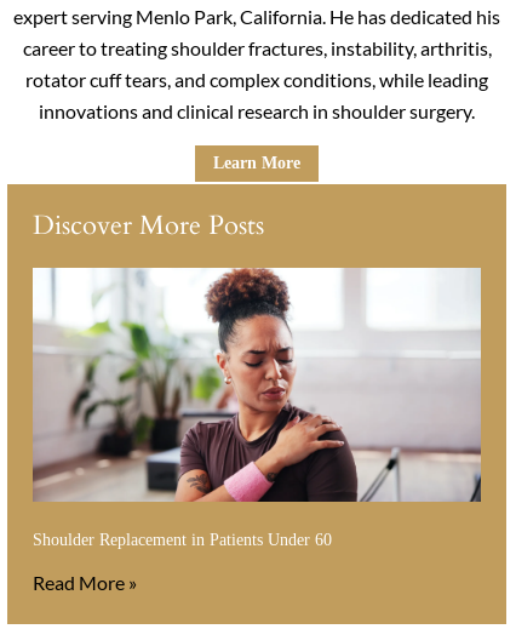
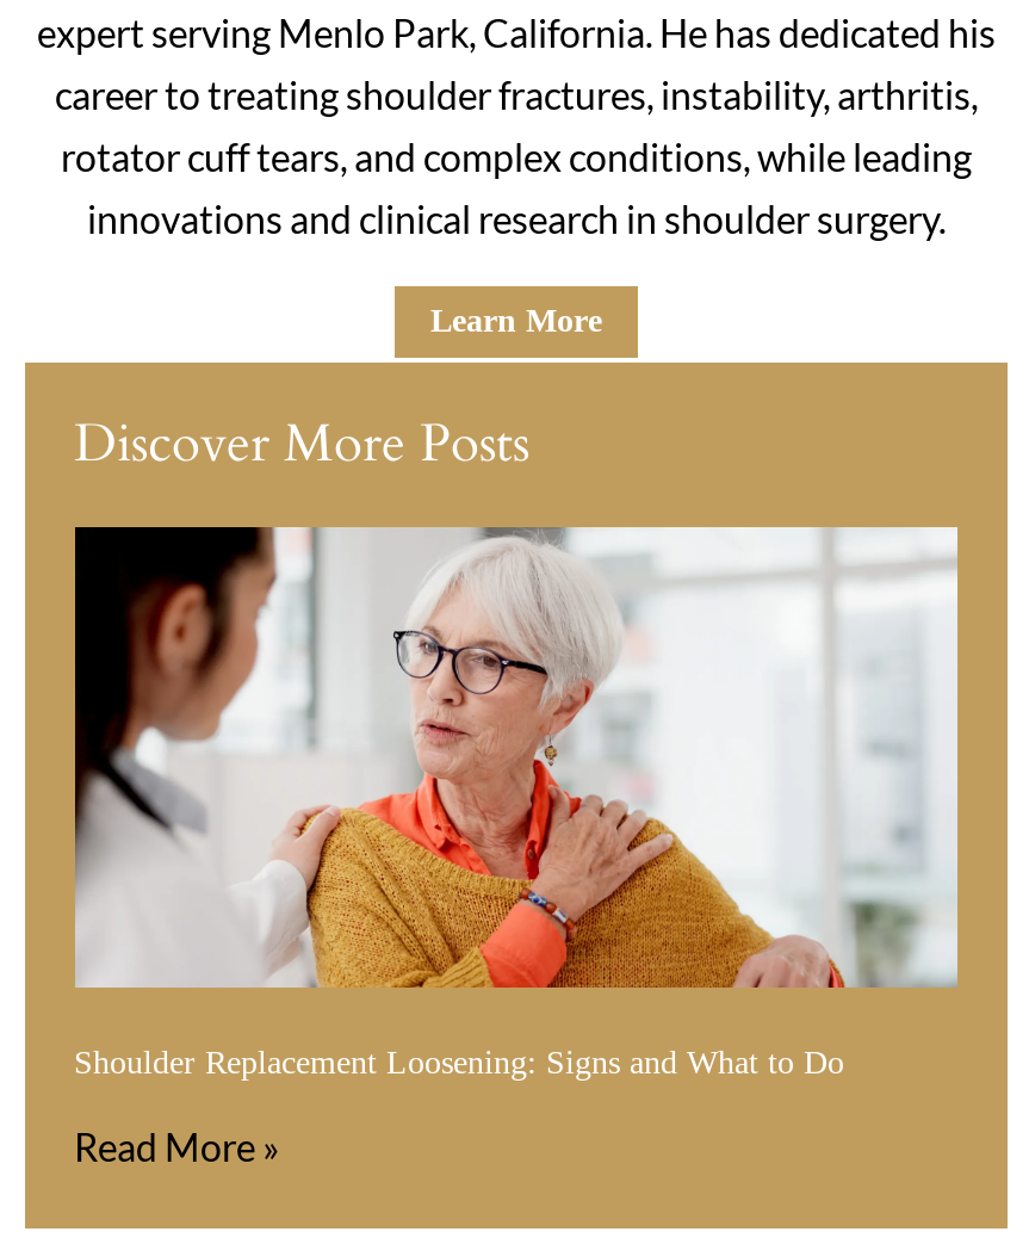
- [image]
- Shoulder Replacement in Patients Under 60
+ [image]
+ Shoulder Replacement Loosening: Signs and What to Do
